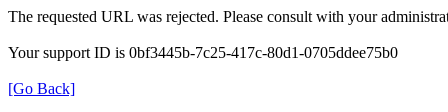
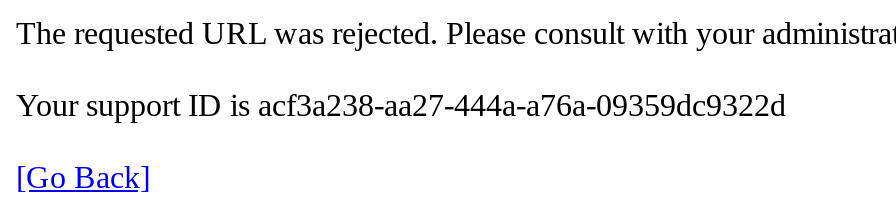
- Your support ID is 0bf3445b-7c25-417c-80d1-0705ddee75b0
+ Your support ID is acf3a238-aa27-444a-a76a-09359dc9322d
